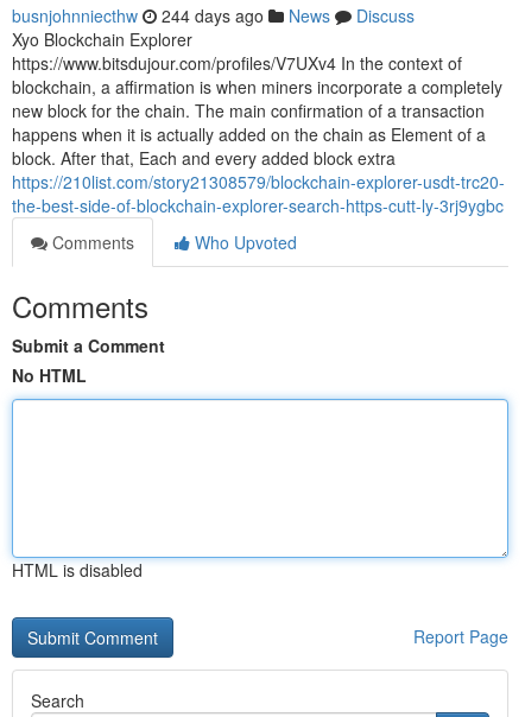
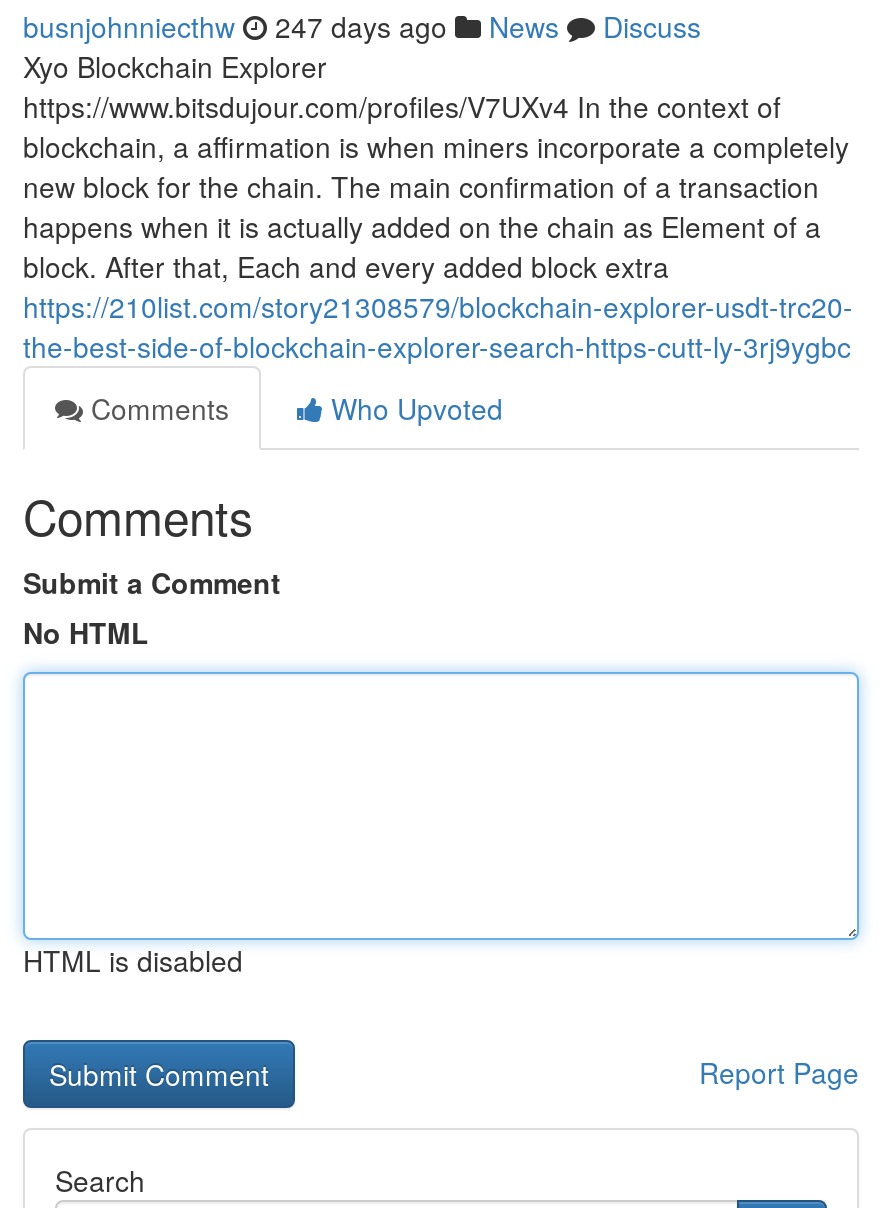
- busnjohnniecthw 244 days ago News Discuss
+ busnjohnniecthw 247 days ago News Discuss
